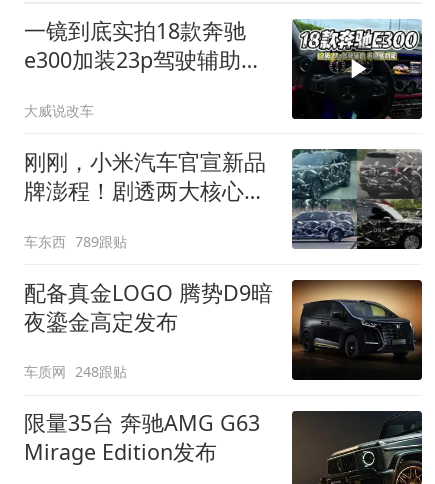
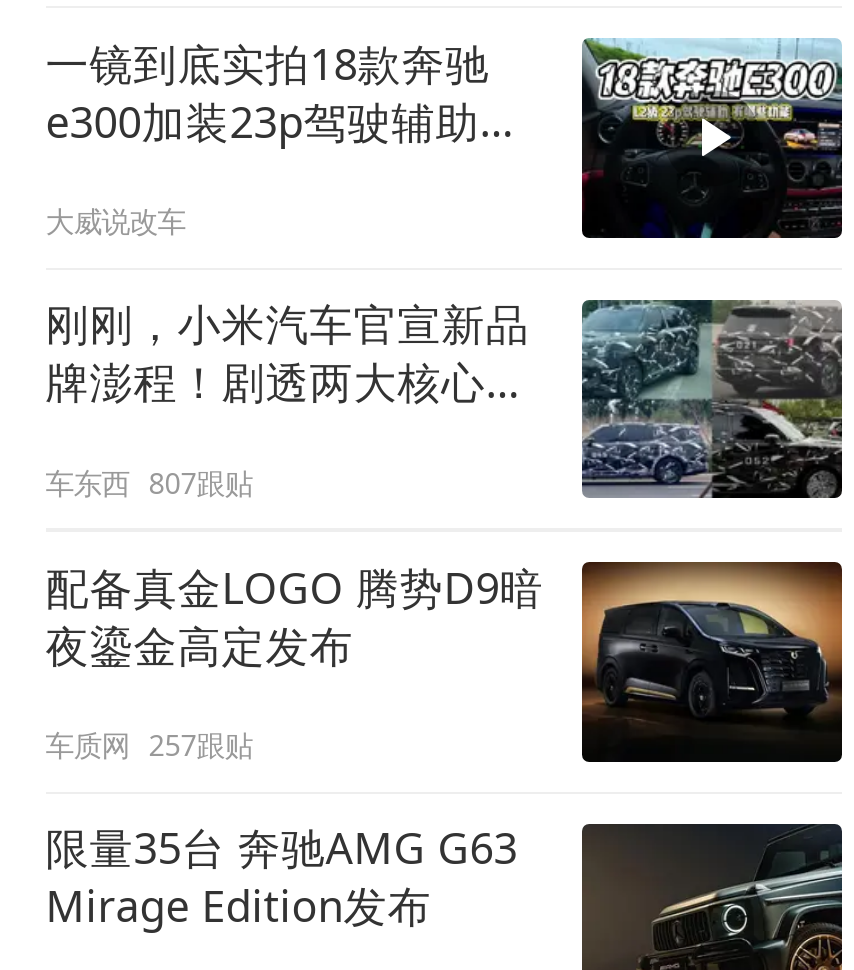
- 车东西 789跟贴
+ 车东西 807跟贴

- 车质网 248跟贴
+ 车质网 257跟贴
